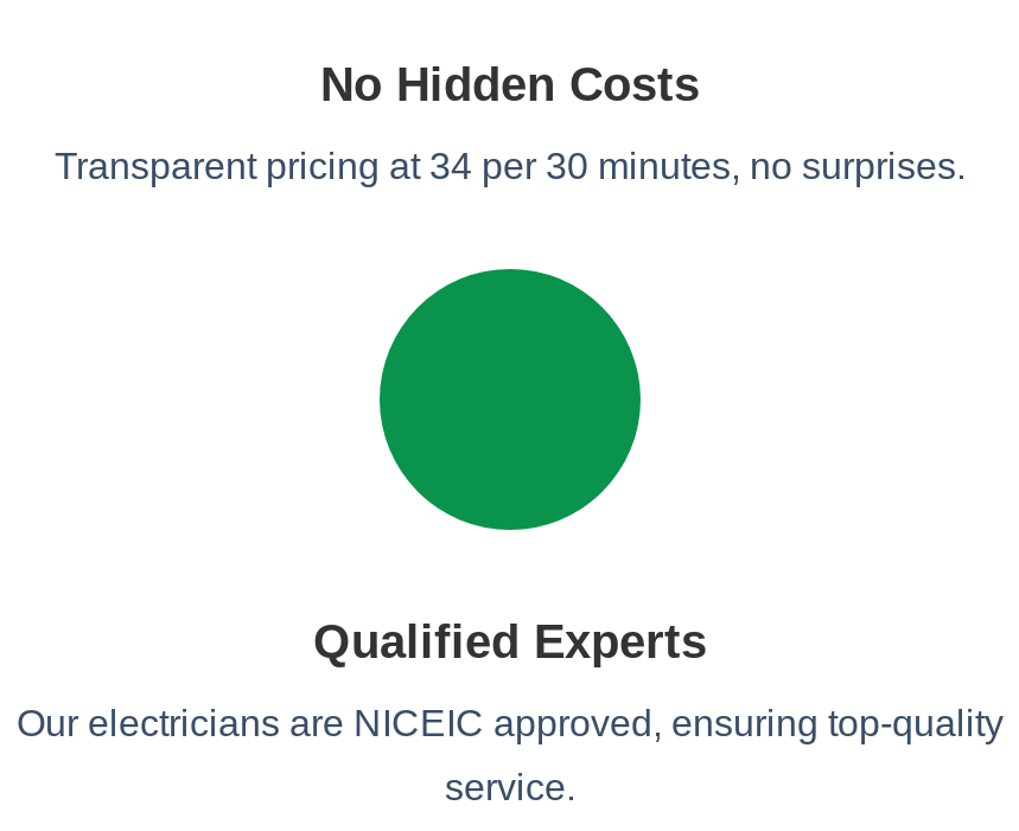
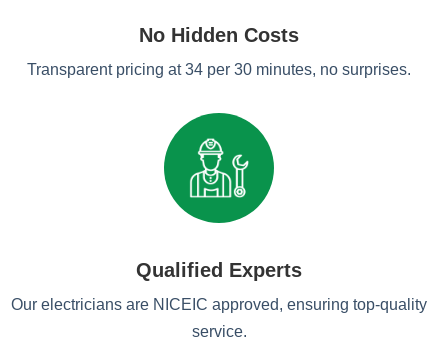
+ [image]
